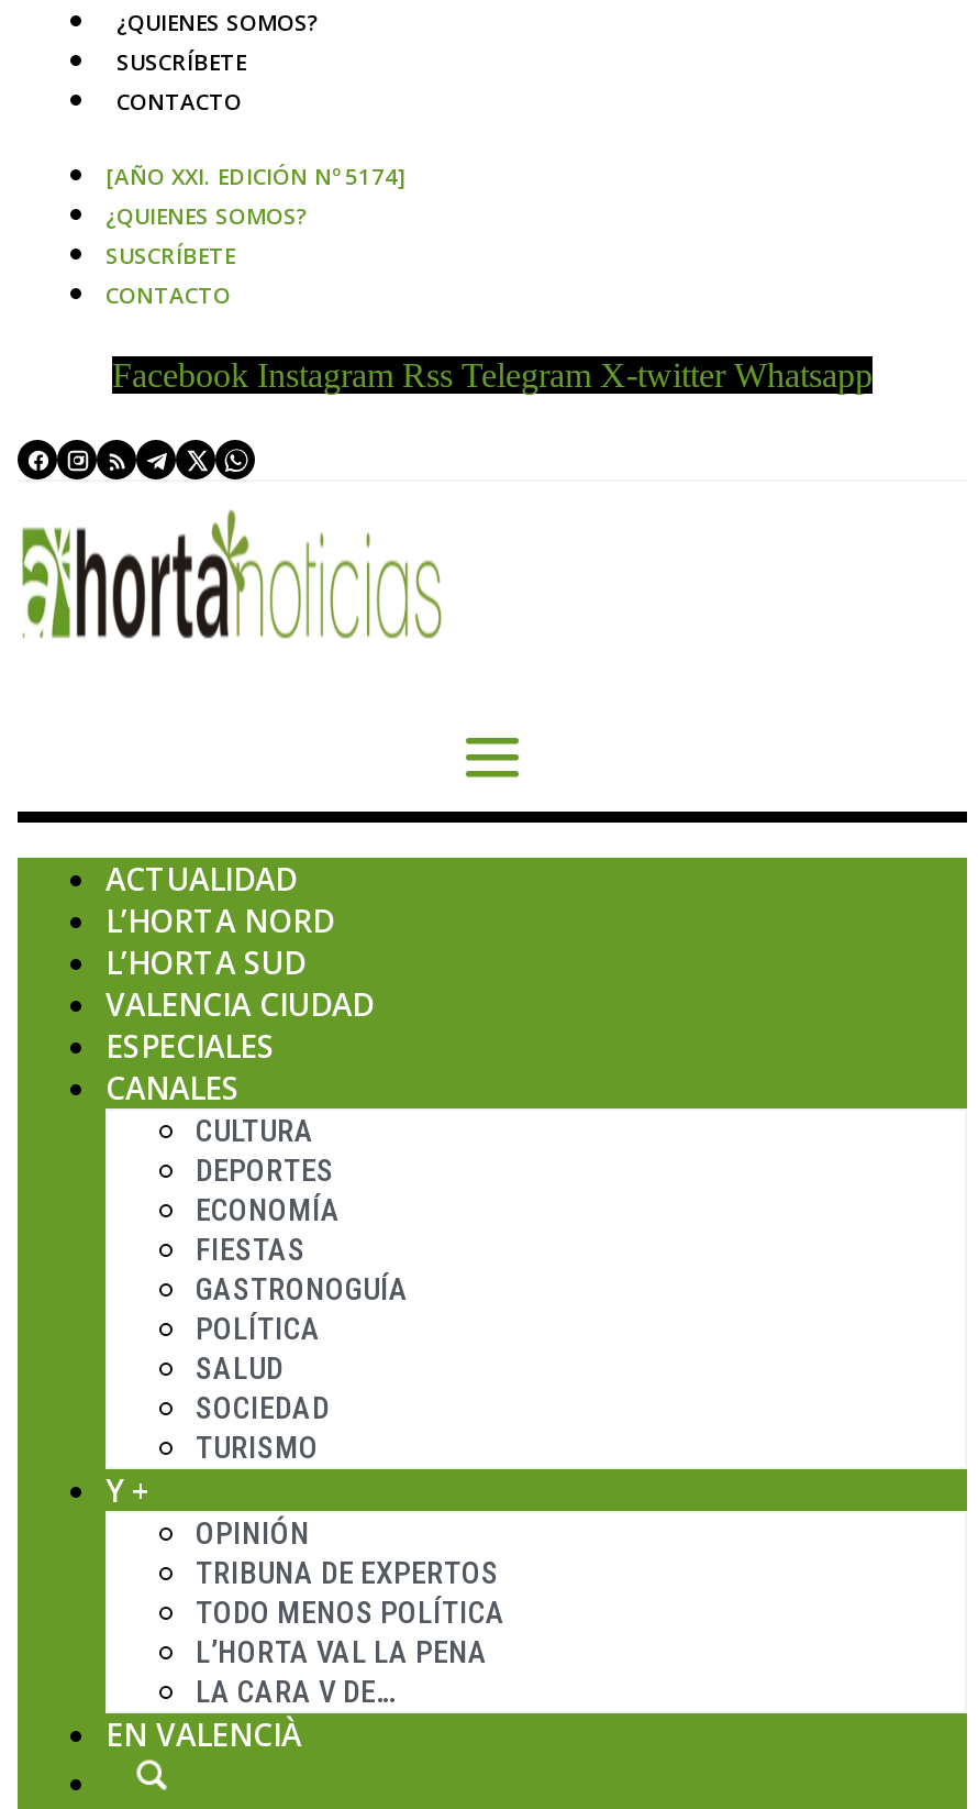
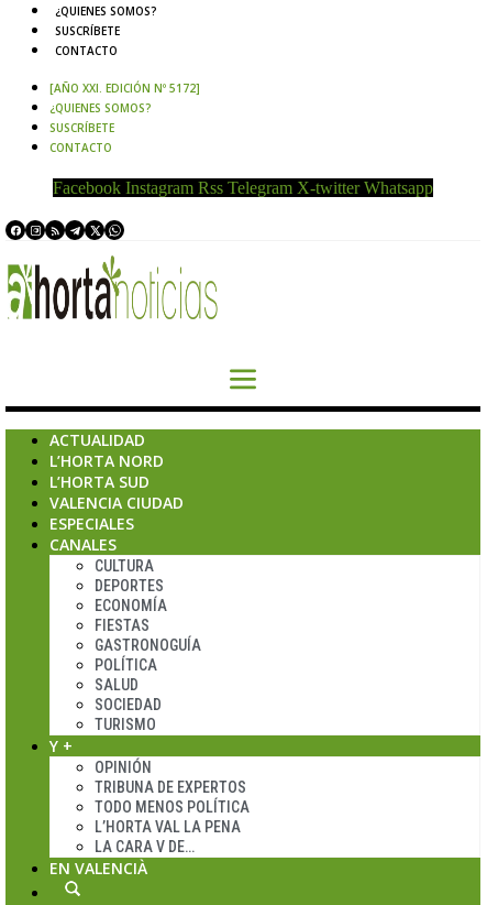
- [AÑO XXI. EDICIÓN Nº 5174]
+ [AÑO XXI. EDICIÓN Nº 5172]
